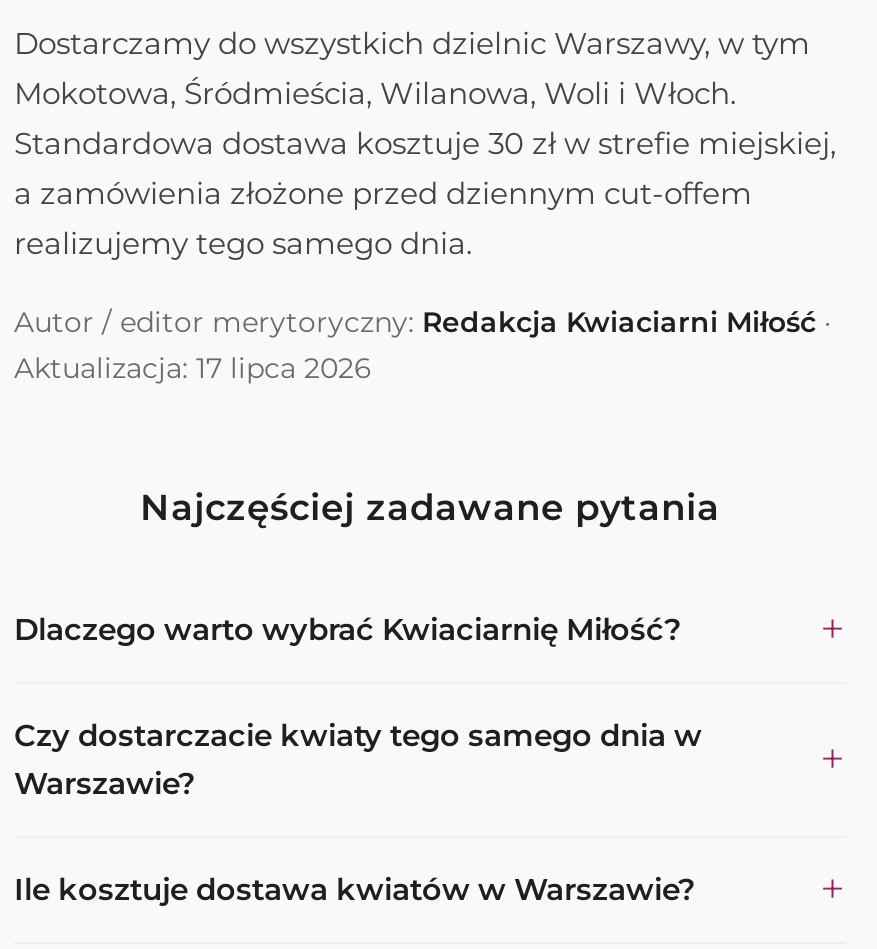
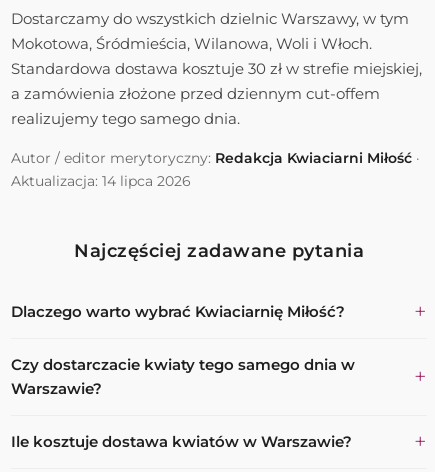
- Aktualizacja: 17 lipca 2026
+ Aktualizacja: 14 lipca 2026
